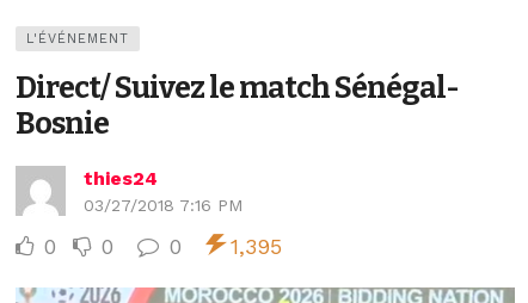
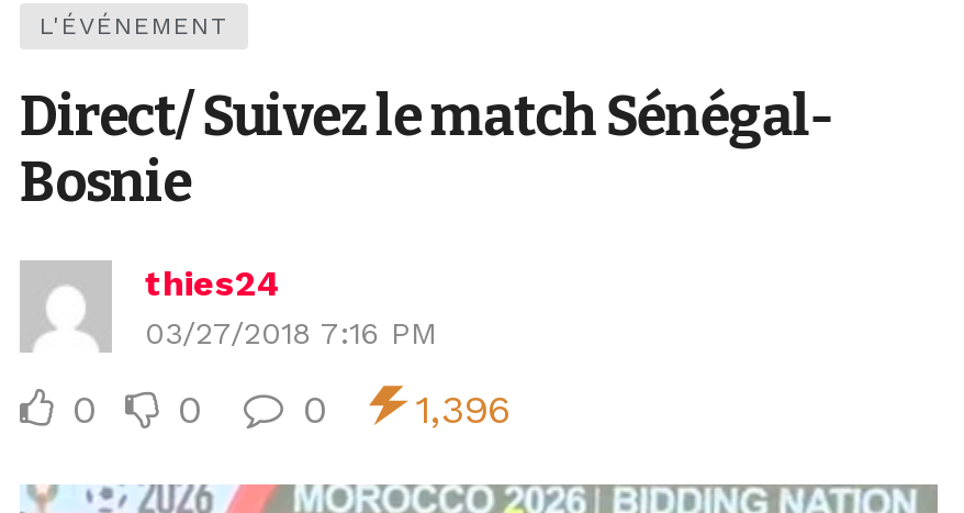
- 1,395
+ 1,396
